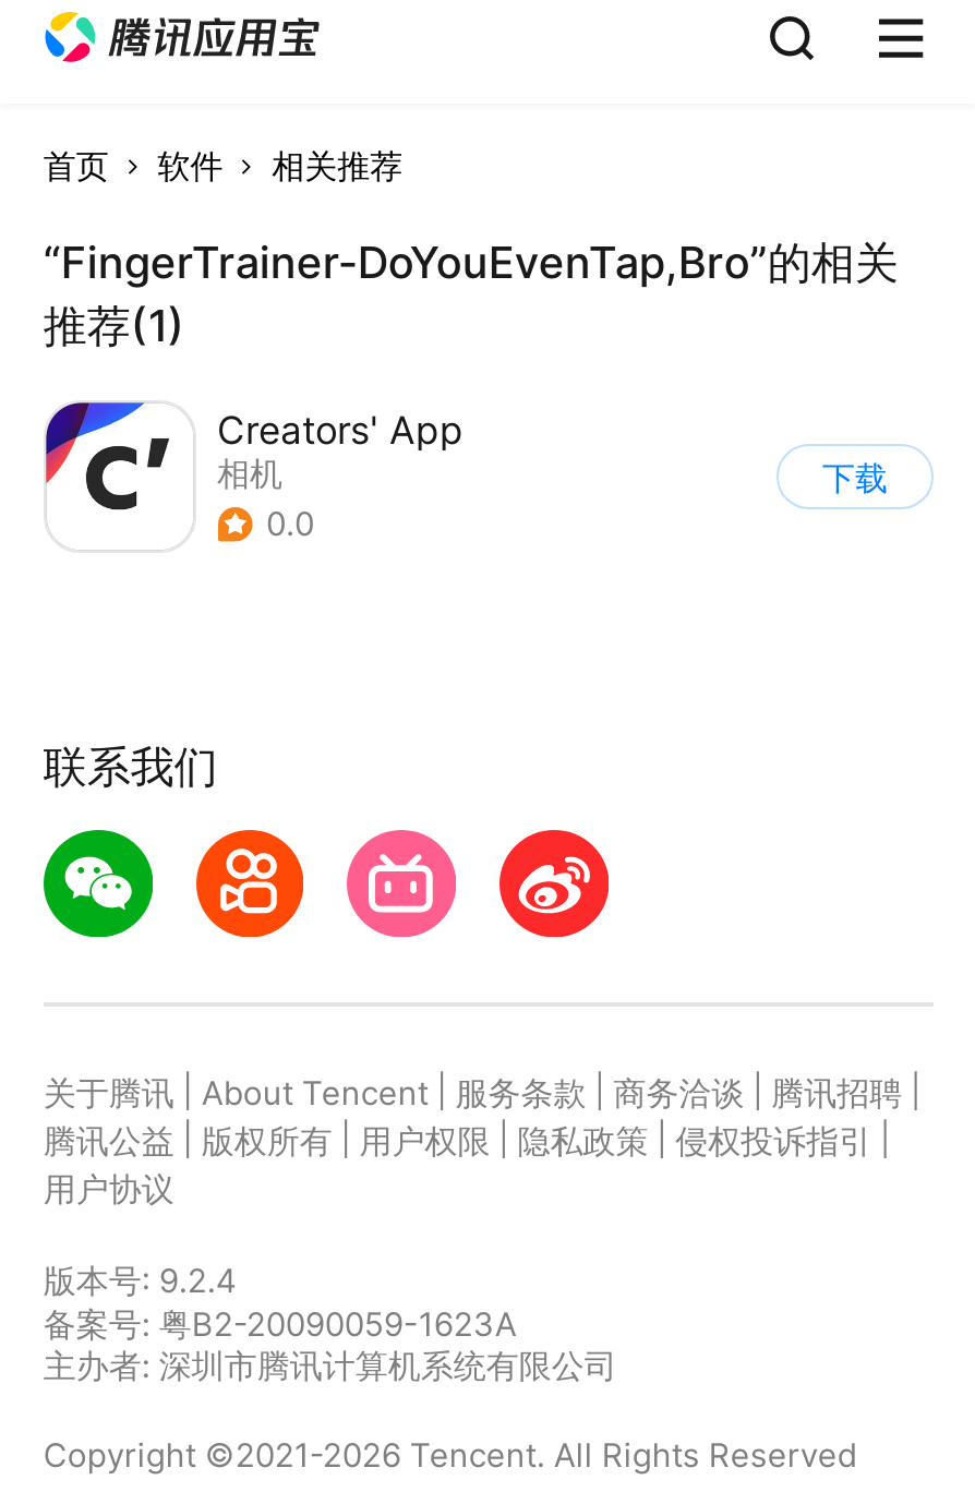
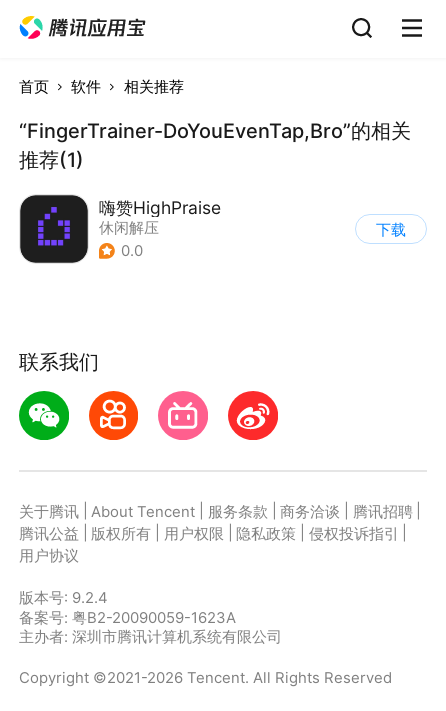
- [image]
- Creators' App
- 相机
+ [image]
+ 嗨赞HighPraise
+ 休闲解压
